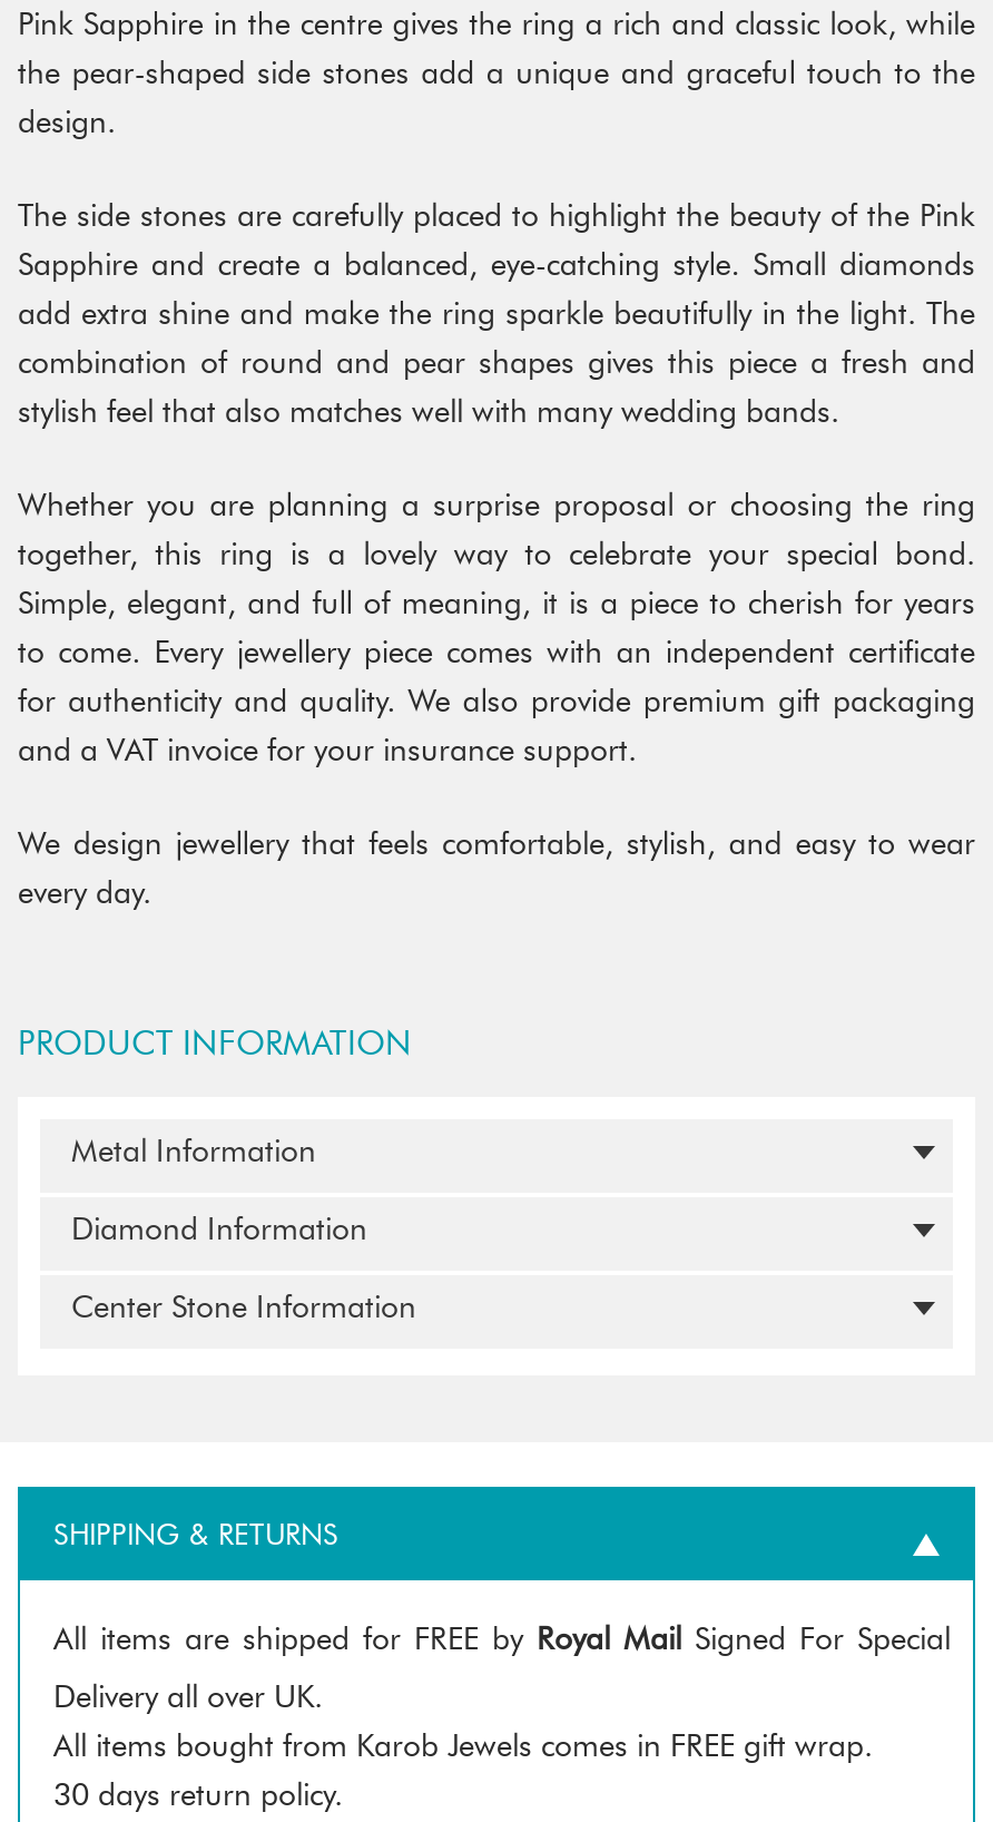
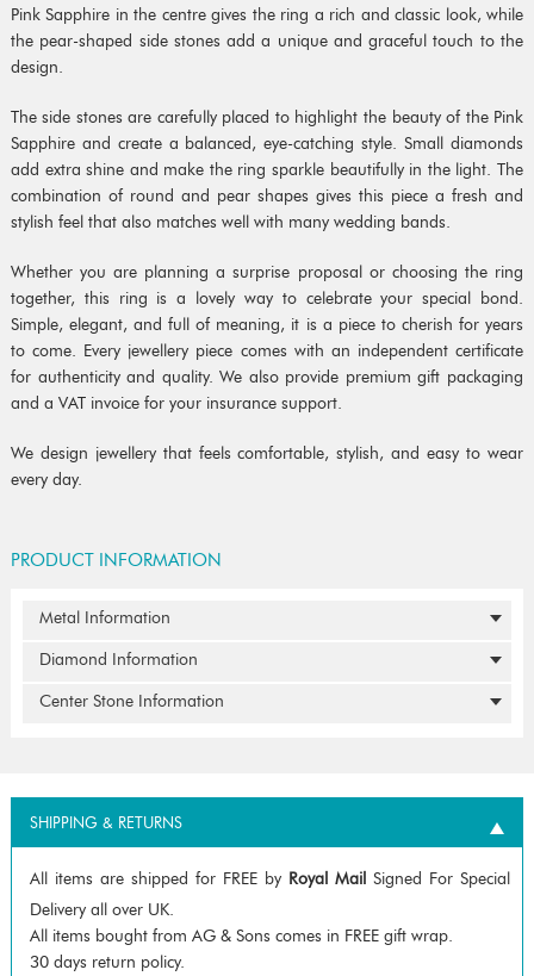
- All items bought from Karob Jewels comes in FREE gift wrap.
+ All items bought from AG & Sons comes in FREE gift wrap.
